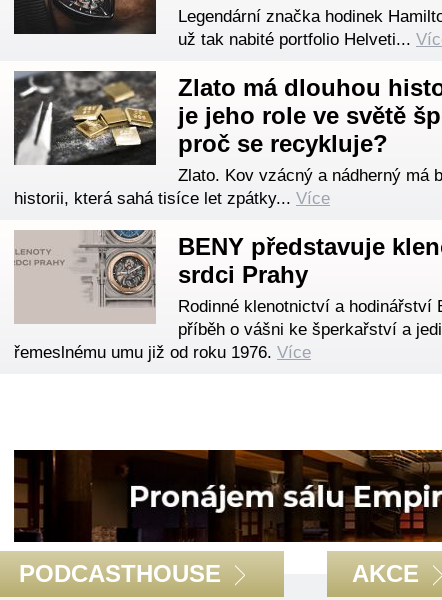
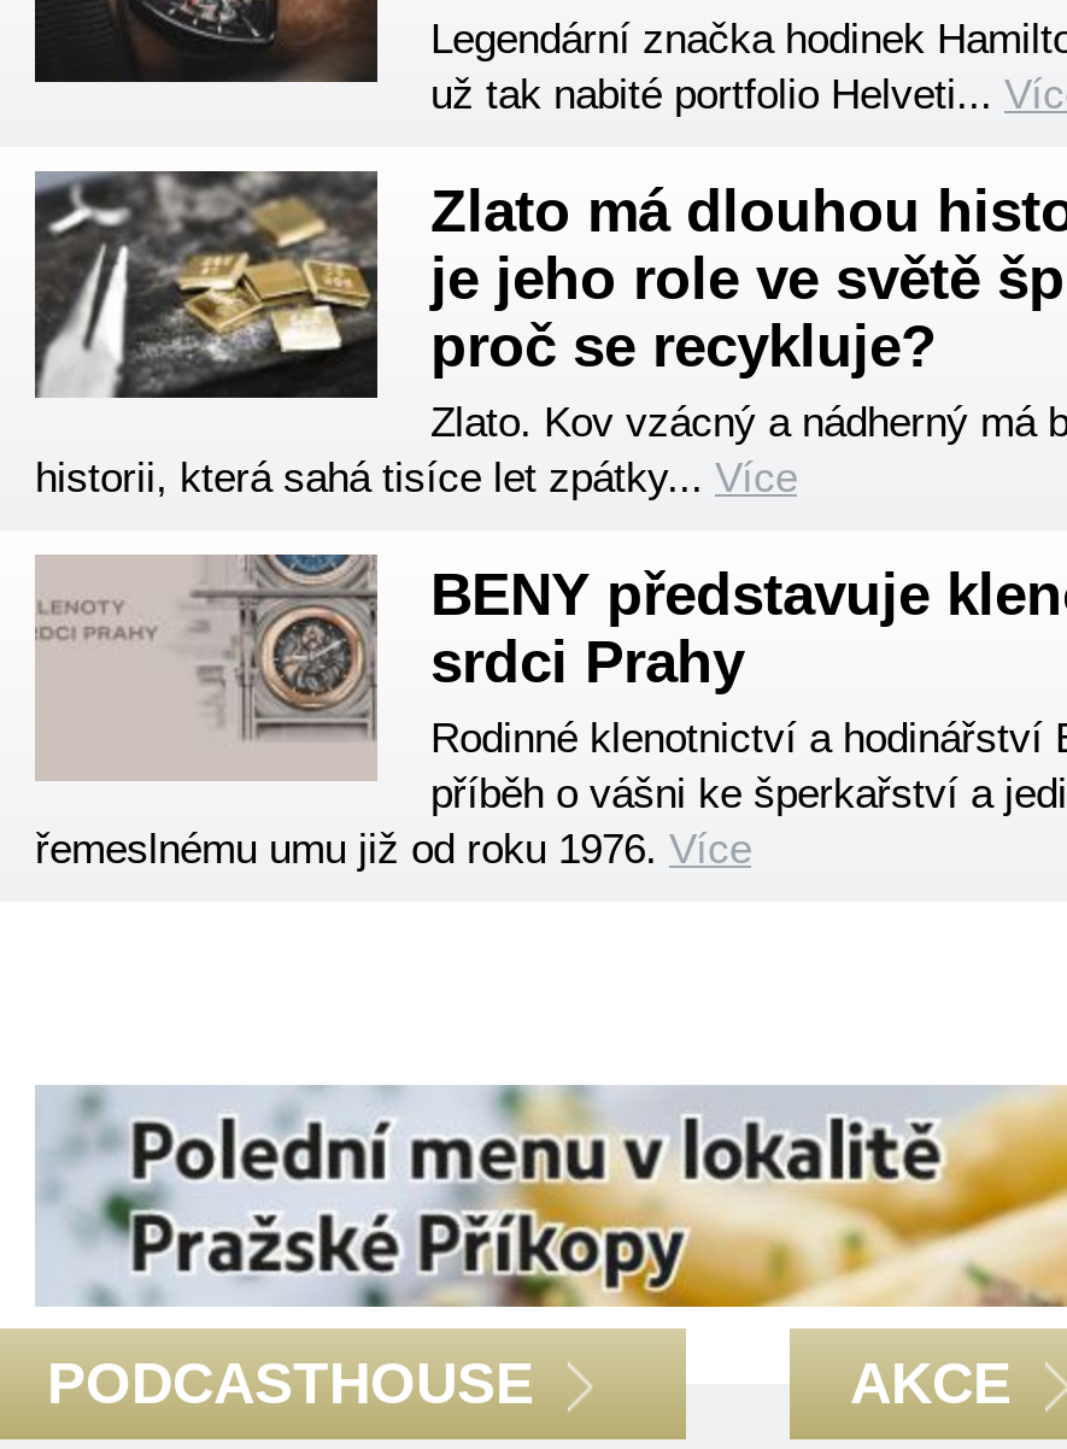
- [image]
+ [image]
